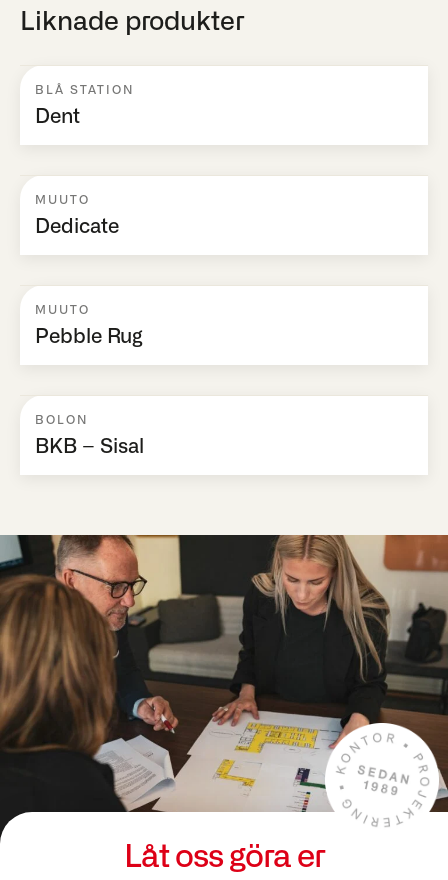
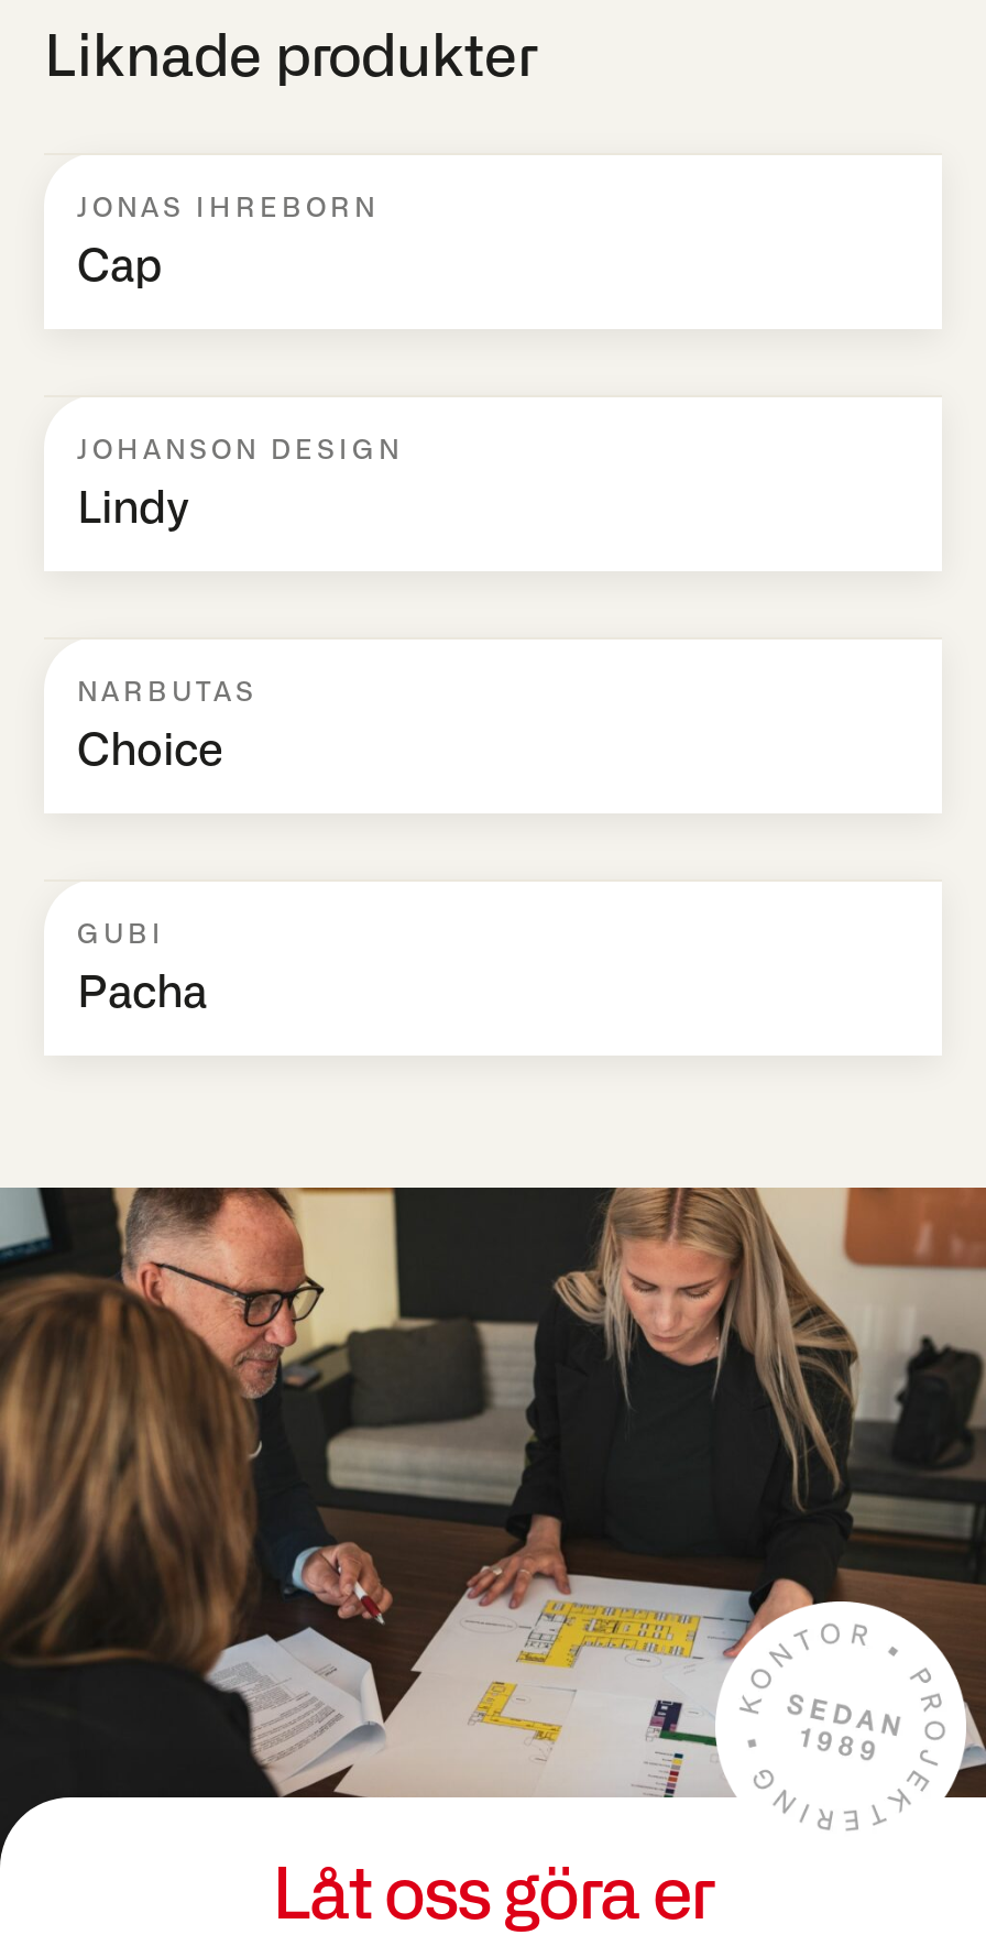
- BLÅ STATION
+ JONAS IHREBORN

- Dent
+ Cap

- MUUTO
+ JOHANSON DESIGN

- Dedicate
+ Lindy

- MUUTO
+ NARBUTAS

- Pebble Rug
+ Choice

- BOLON
+ GUBI

- BKB – Sisal
+ Pacha
